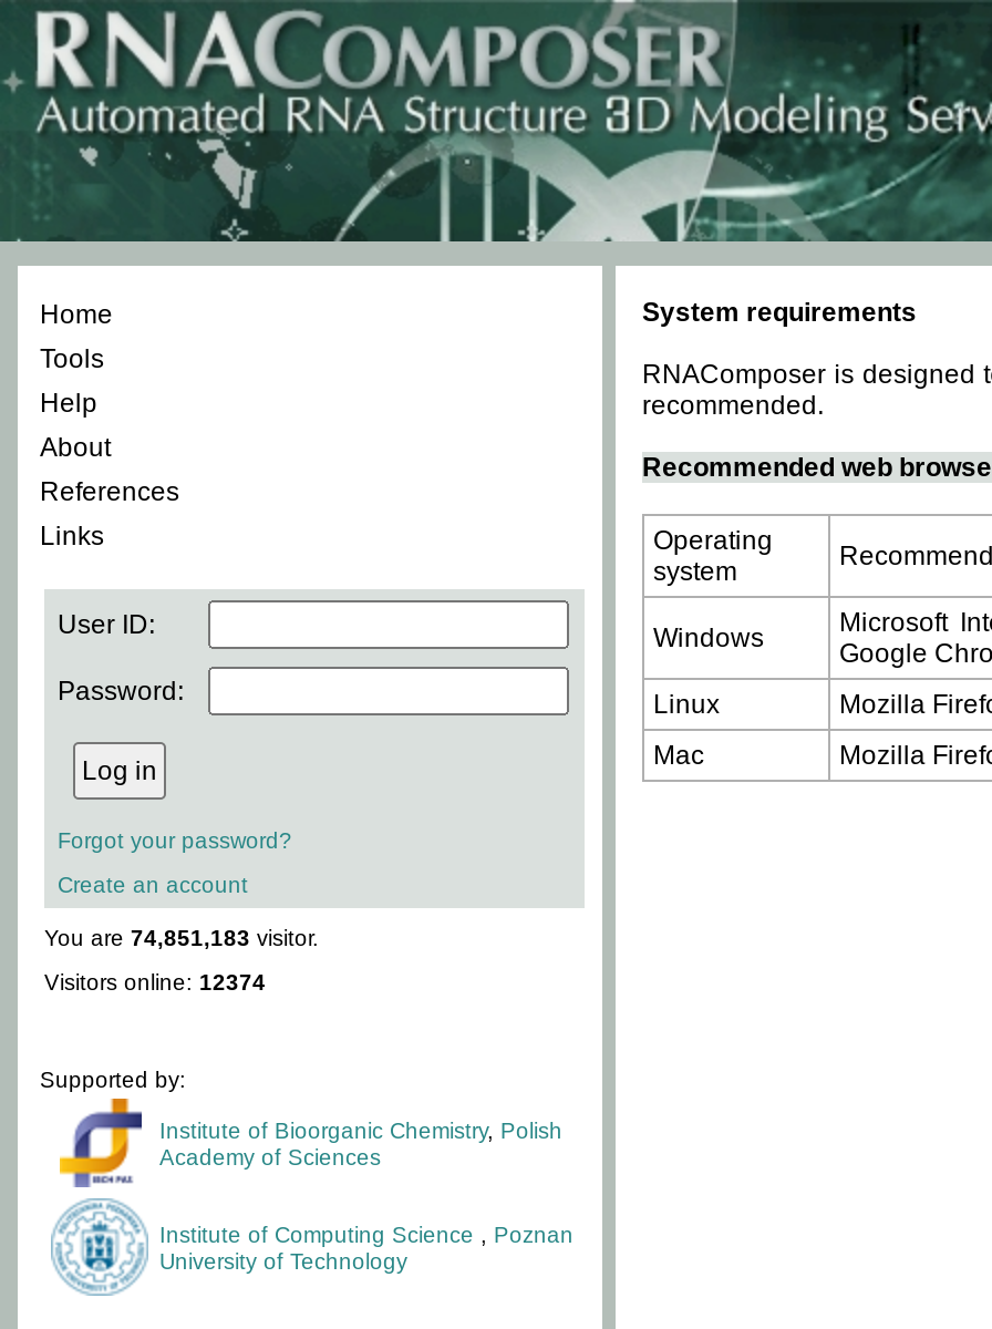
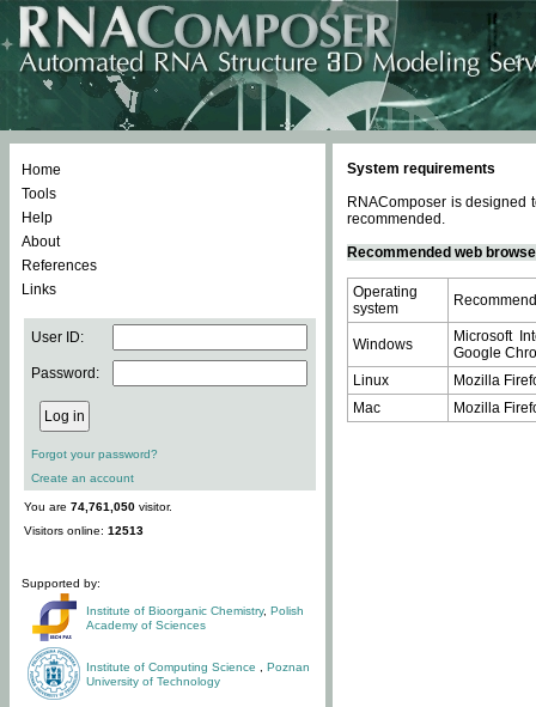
- You are 74,851,183 visitor.
+ You are 74,761,050 visitor.

- Visitors online: 12374
+ Visitors online: 12513
